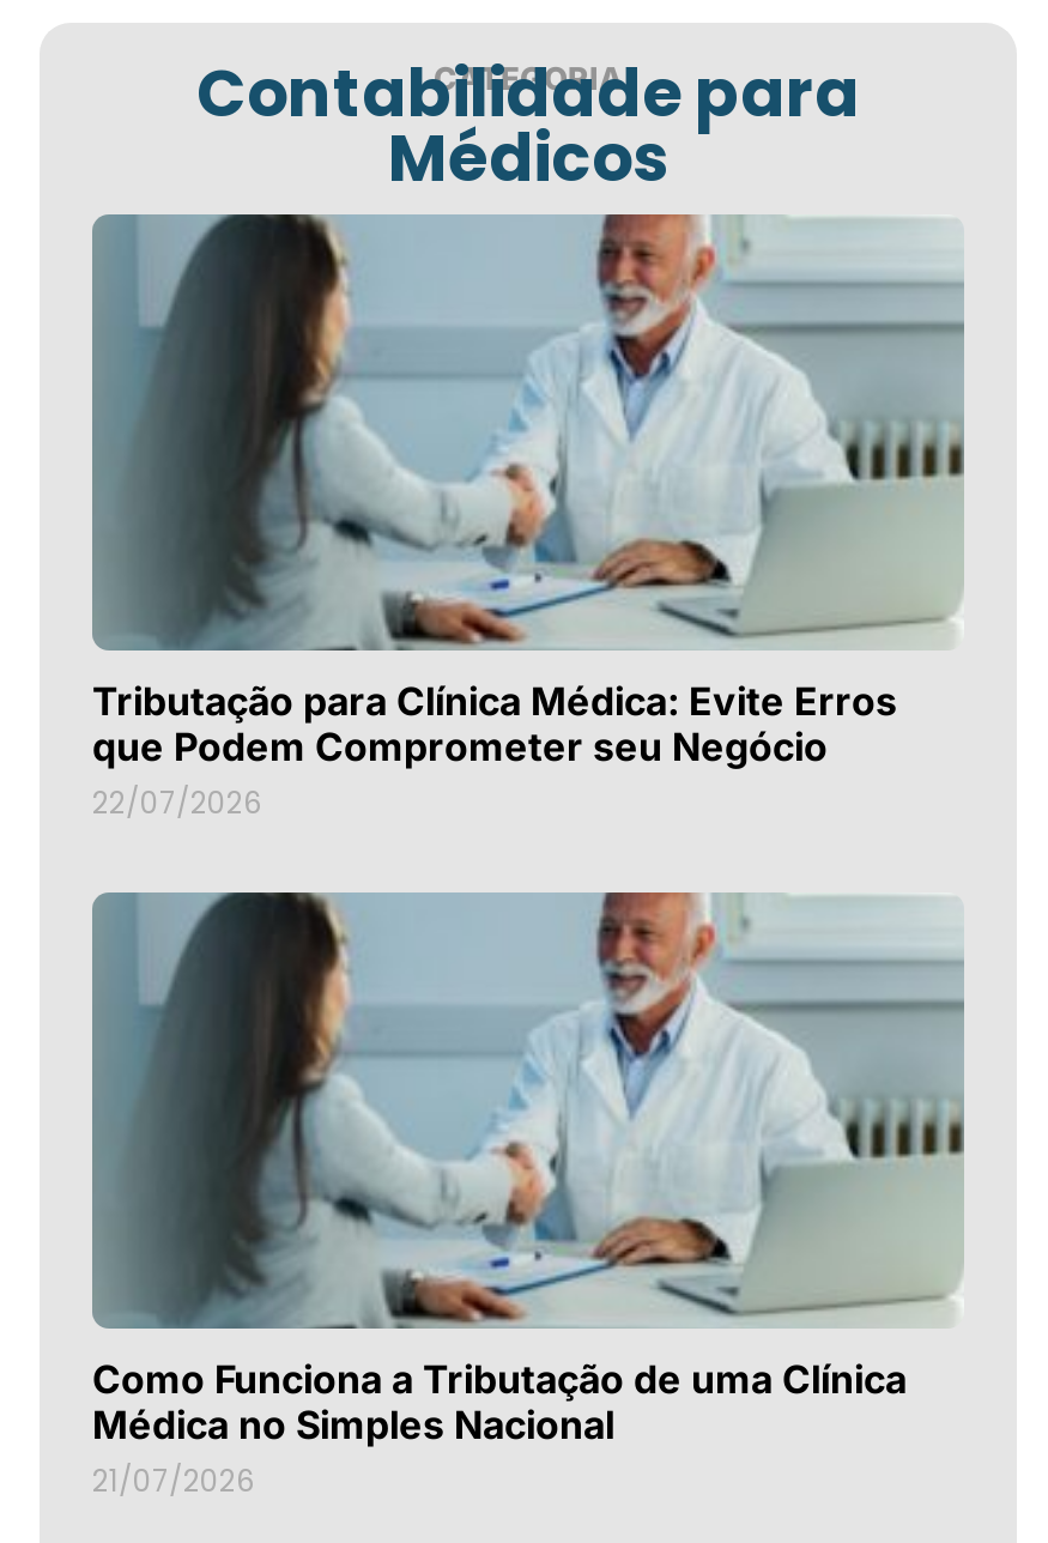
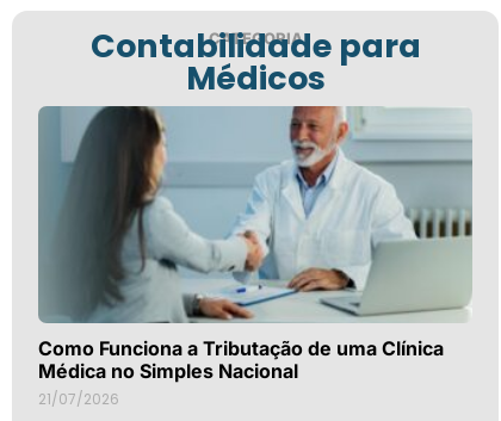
- Tributação para Clínica Médica: Evite Erros
- que Podem Comprometer seu Negócio
- 22/07/2026
